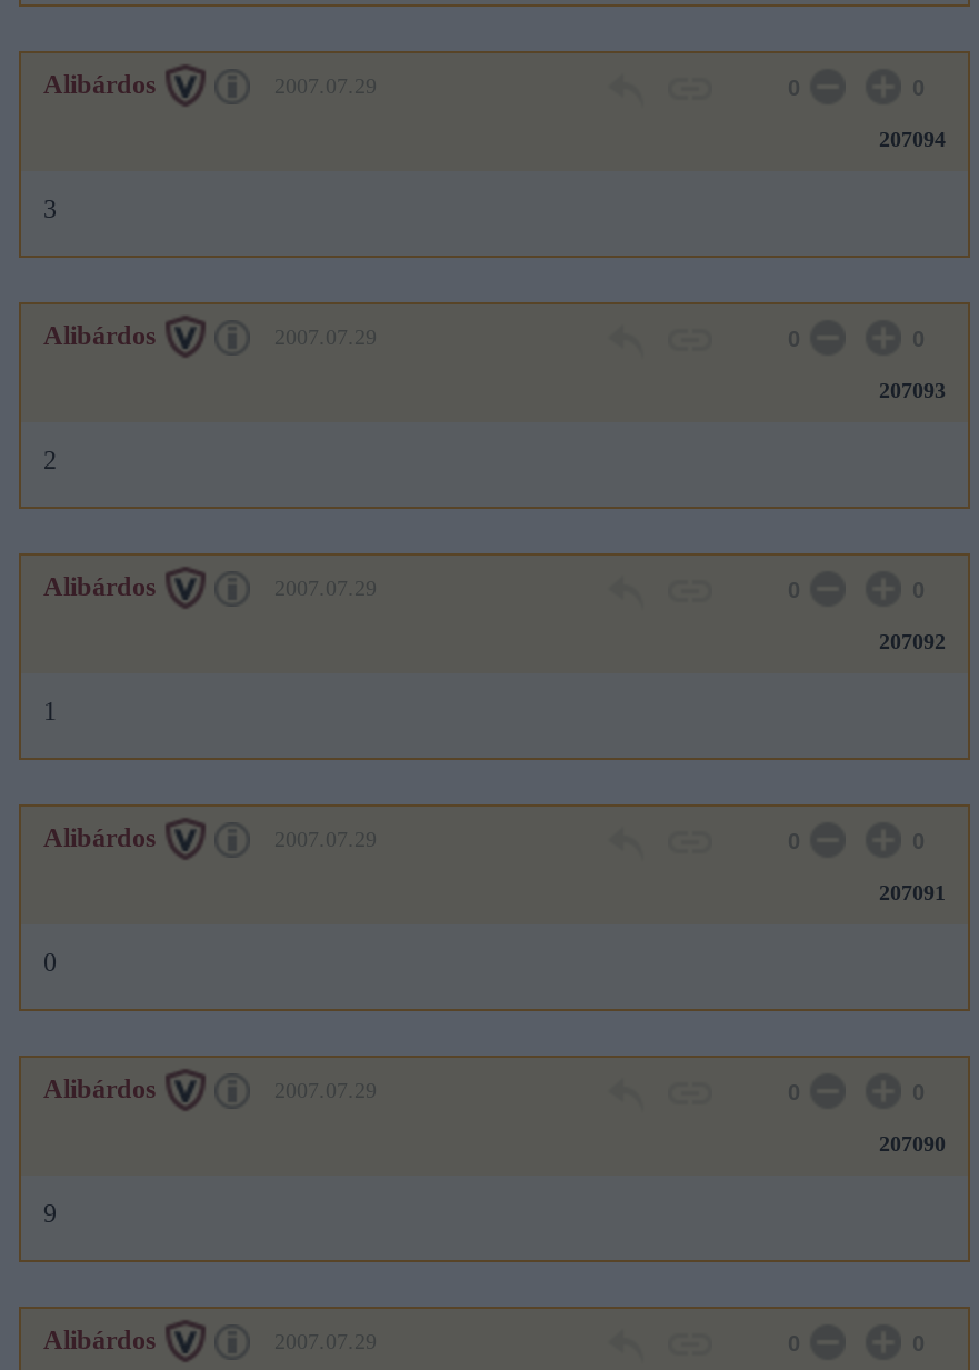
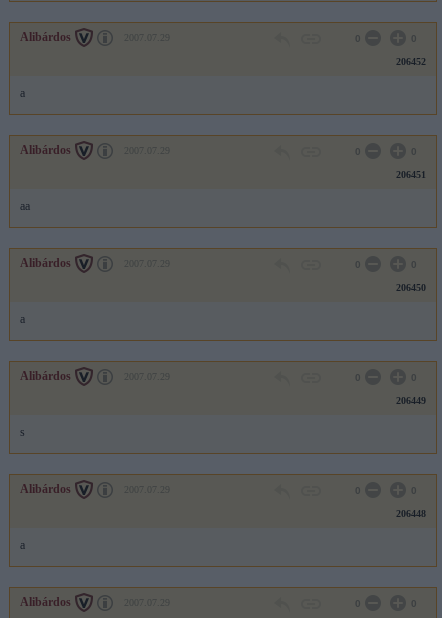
- 207094
+ 206452

- 3
+ a

- 207093
+ 206451

- 2
+ aa

- 207092
+ 206450

- 1
+ a

- 207091
+ 206449

- 0
+ s

- 207090
+ 206448

- 9
+ a
